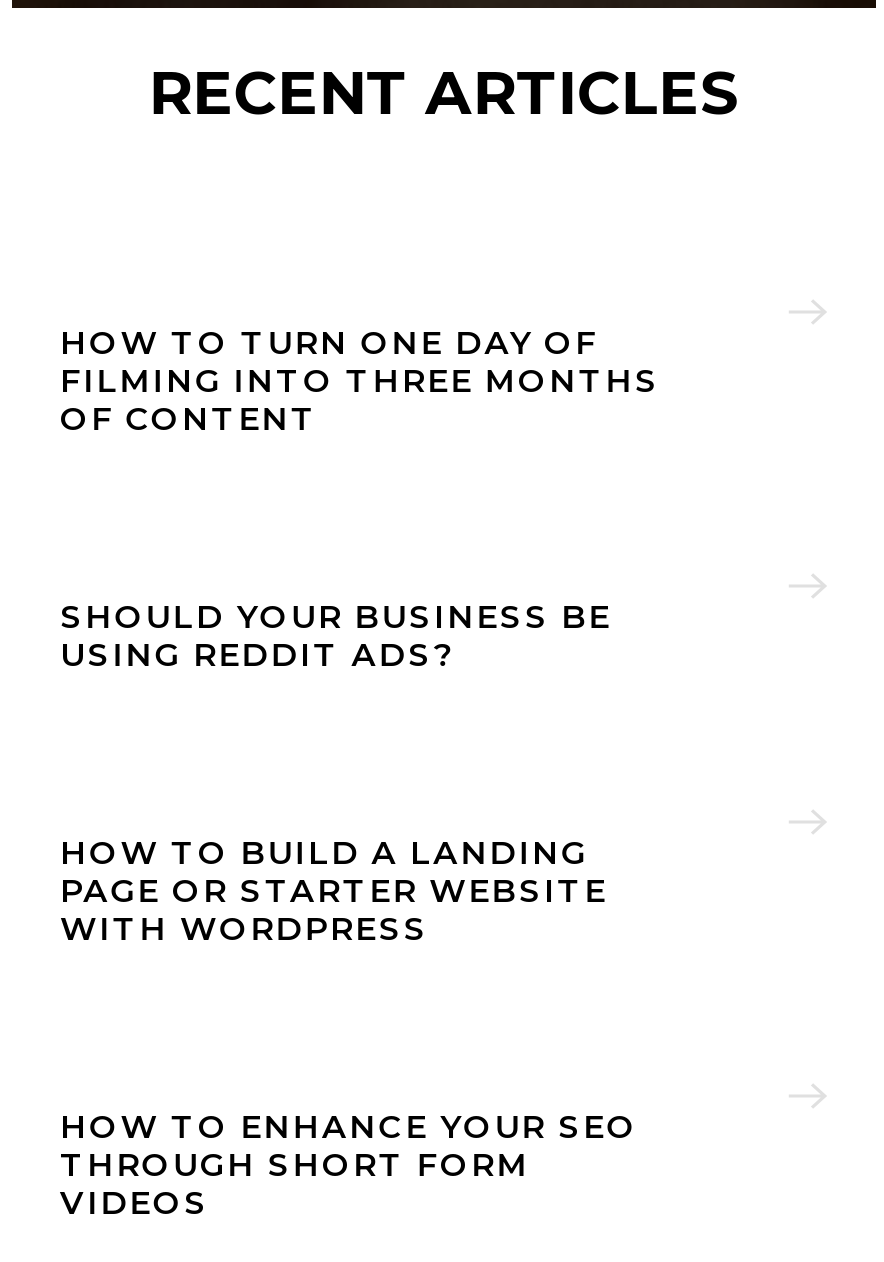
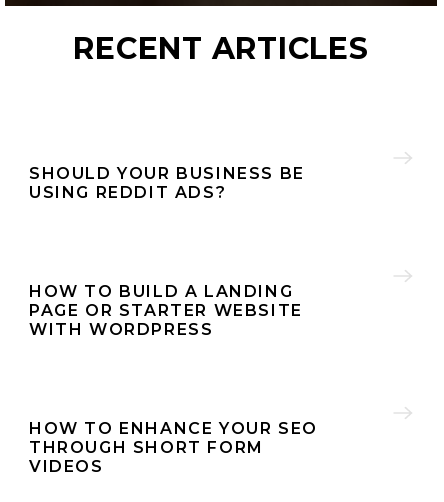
- HOW TO TURN ONE DAY OF
- FILMING INTO THREE MONTHS
- OF CONTENT
